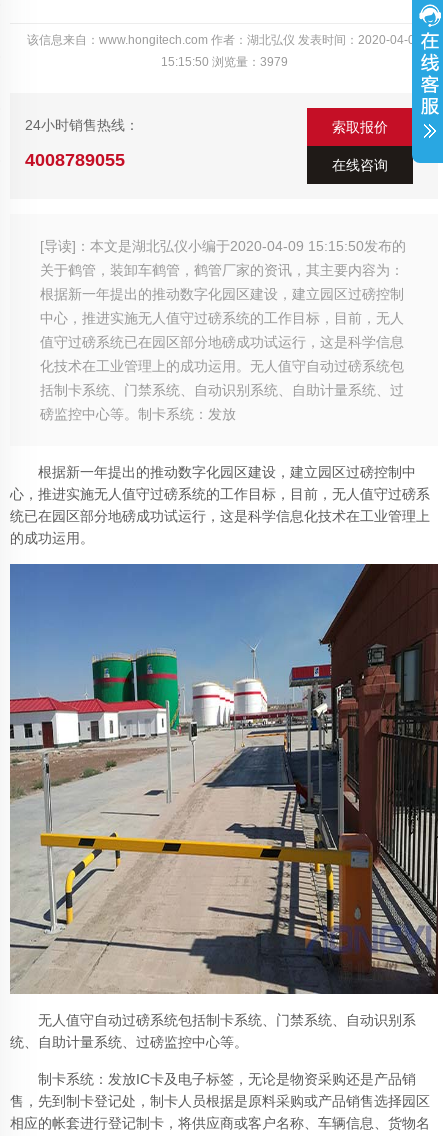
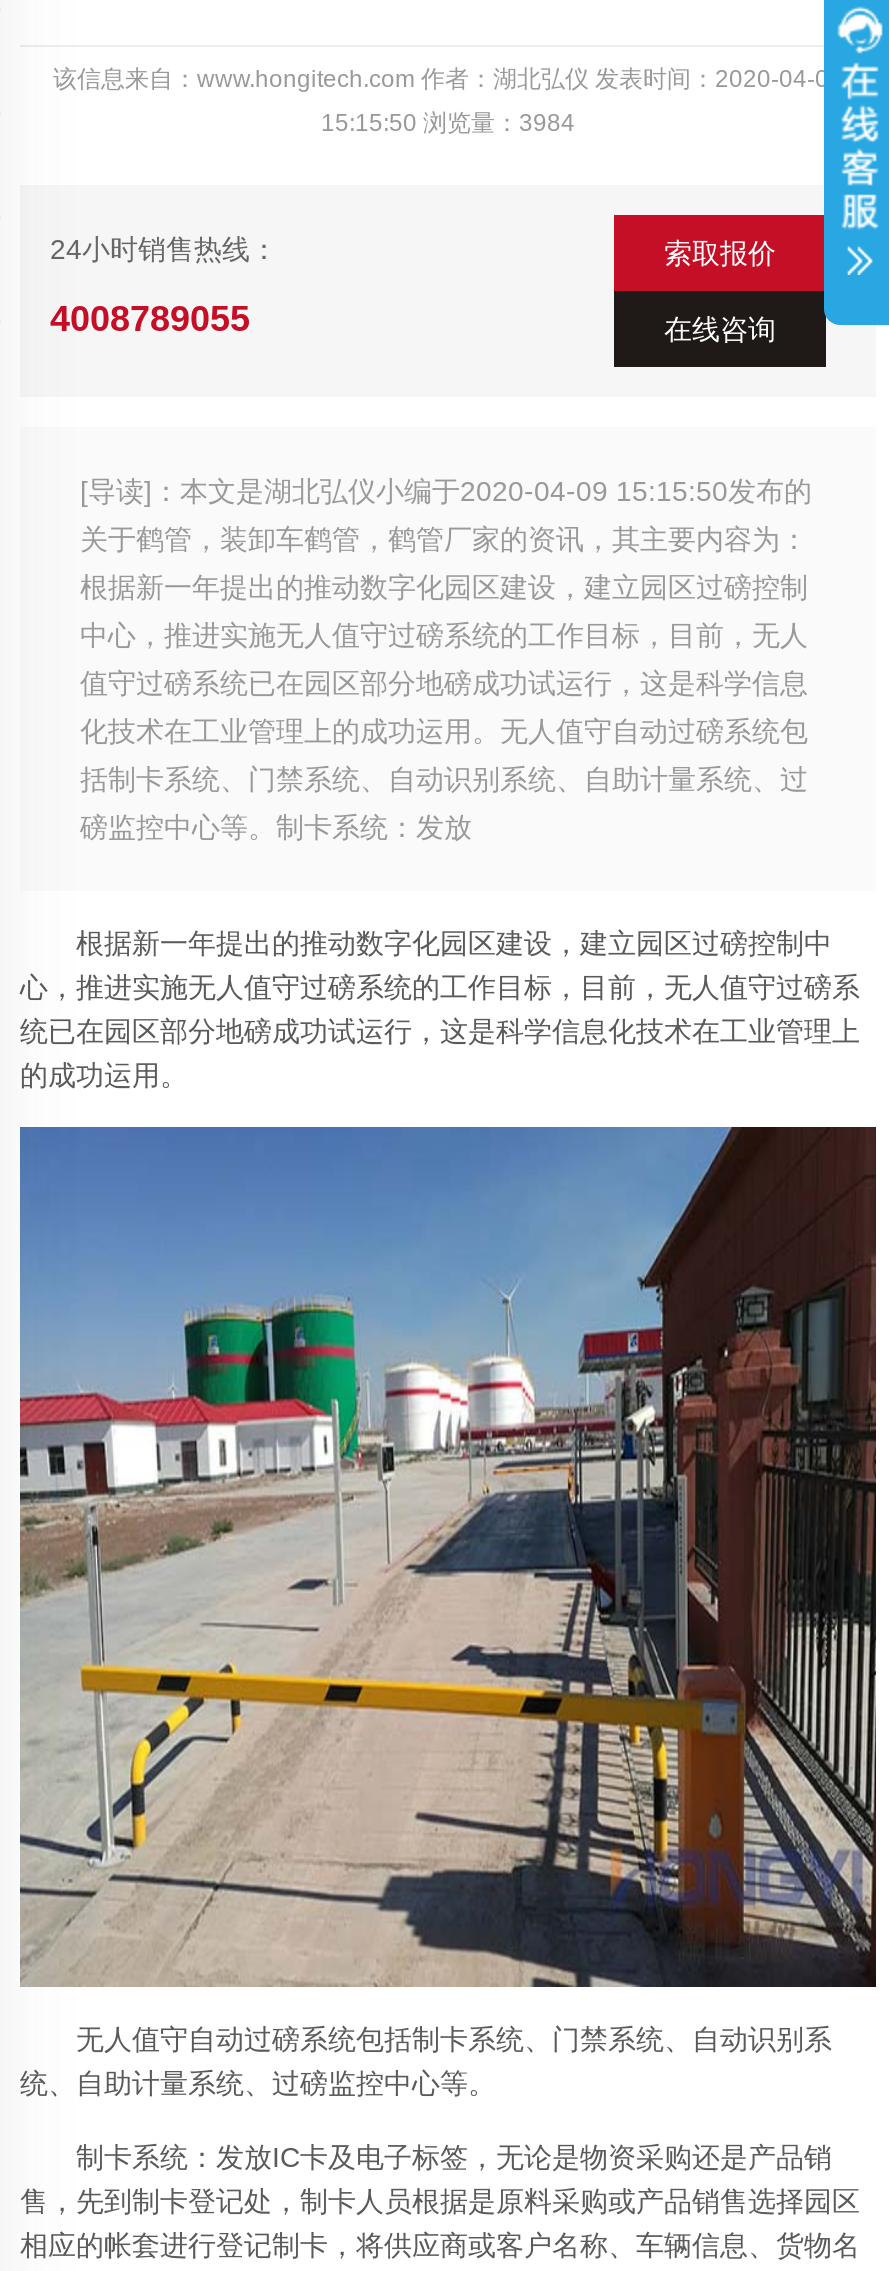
- 15:15:50 浏览量：3979
+ 15:15:50 浏览量：3984
